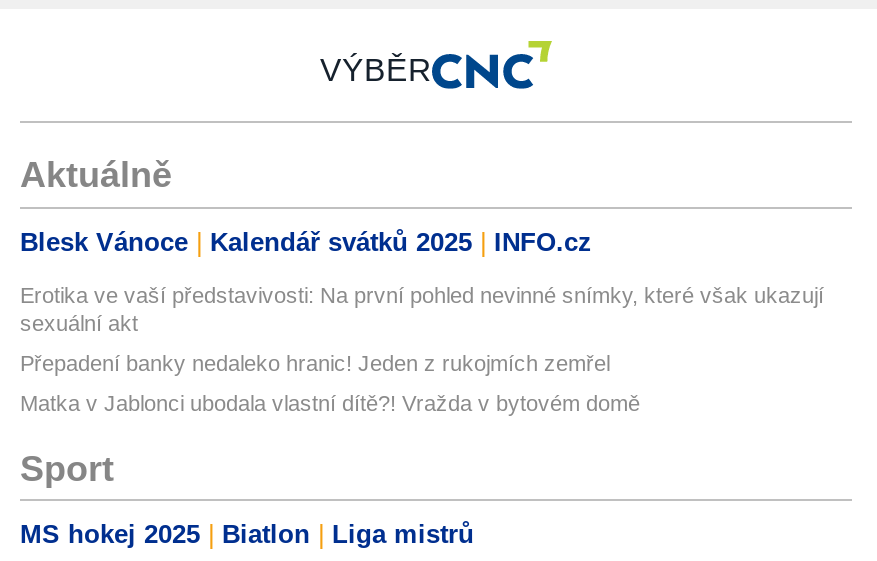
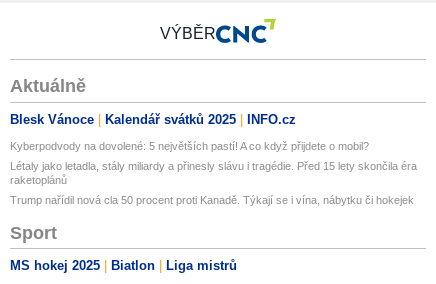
- Erotika ve vaší představivosti: Na první pohled nevinné snímky, které však ukazují
- sexuální akt
+ Kyberpodvody na dovolené: 5 největších pastí! A co když přijdete o mobil?

- Přepadení banky nedaleko hranic! Jeden z rukojmích zemřel
+ Létaly jako letadla, stály miliardy a přinesly slávu i tragédie. Před 15 lety skončila éra
+ raketoplánů

- Matka v Jablonci ubodala vlastní dítě?! Vražda v bytovém domě
+ Trump nařídil nová cla 50 procent proti Kanadě. Týkají se i vína, nábytku či hokejek
